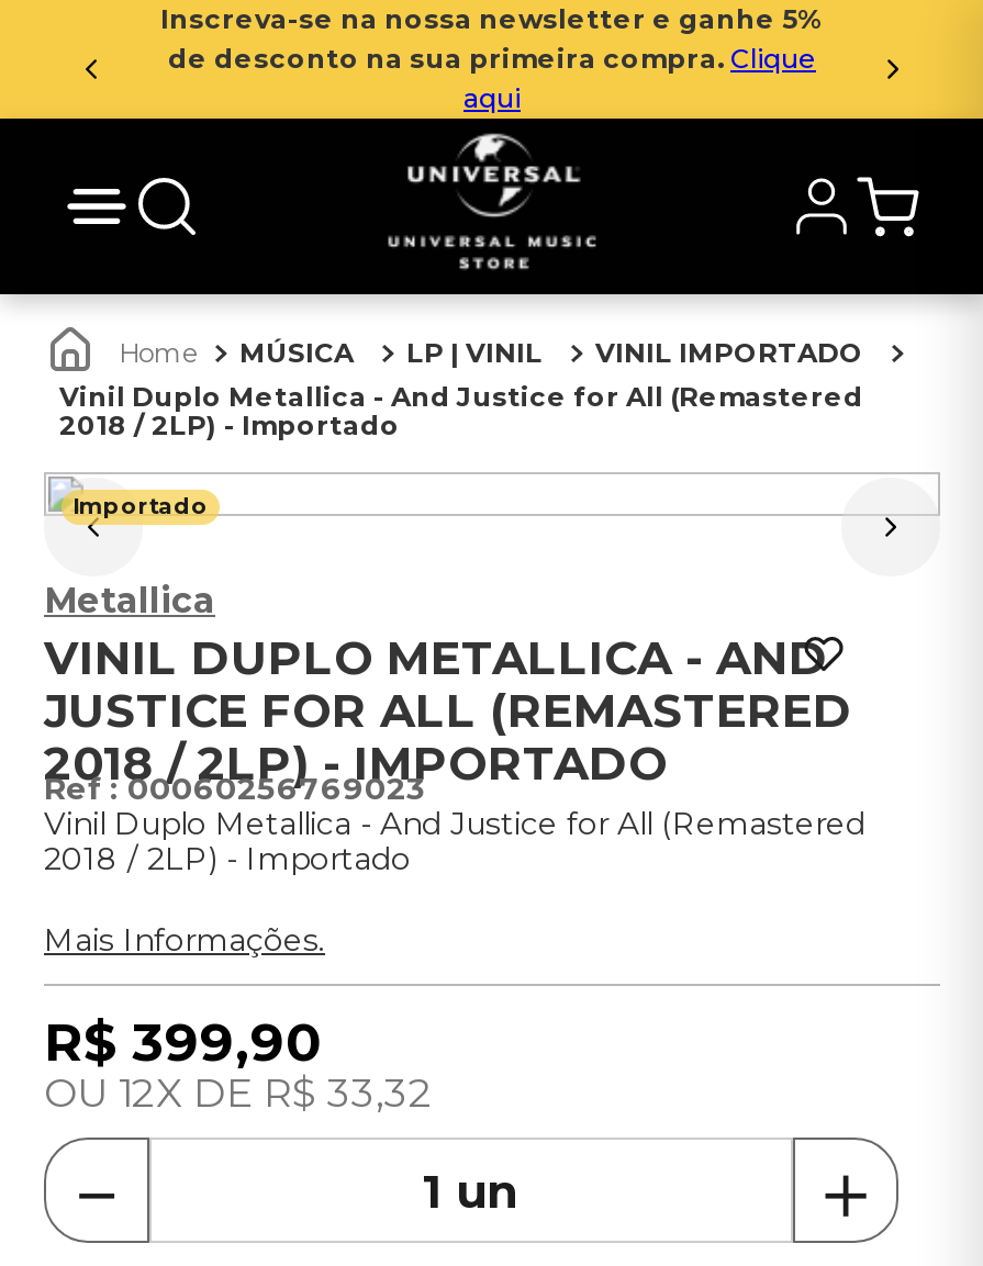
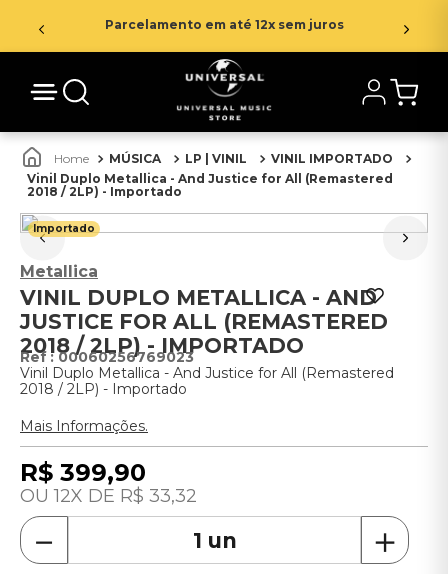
- Inscreva-se na nossa newsletter e ganhe 5%
- de desconto na sua primeira compra. Clique
- aqui
+ Parcelamento em até 12x sem juros
